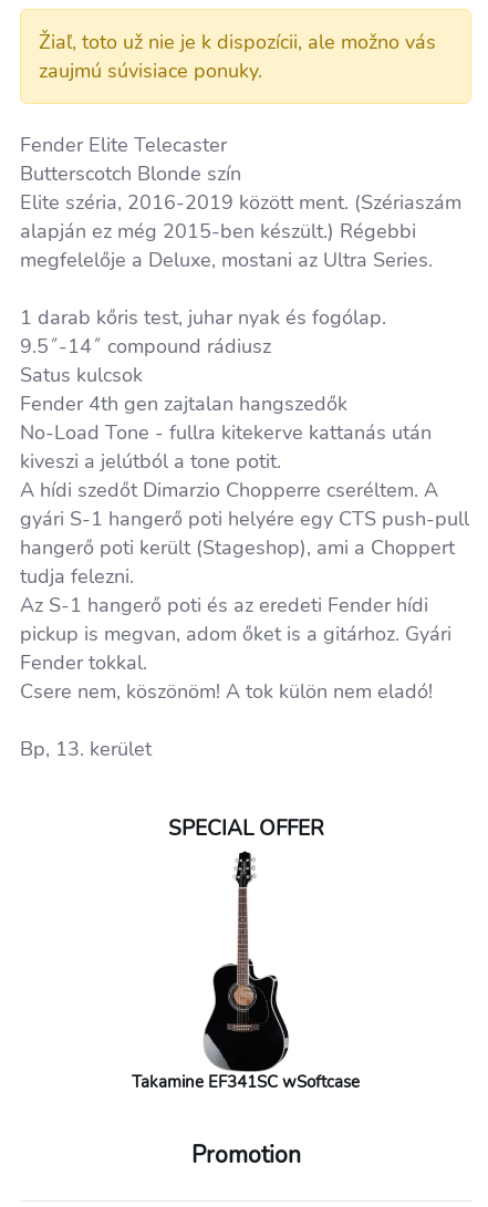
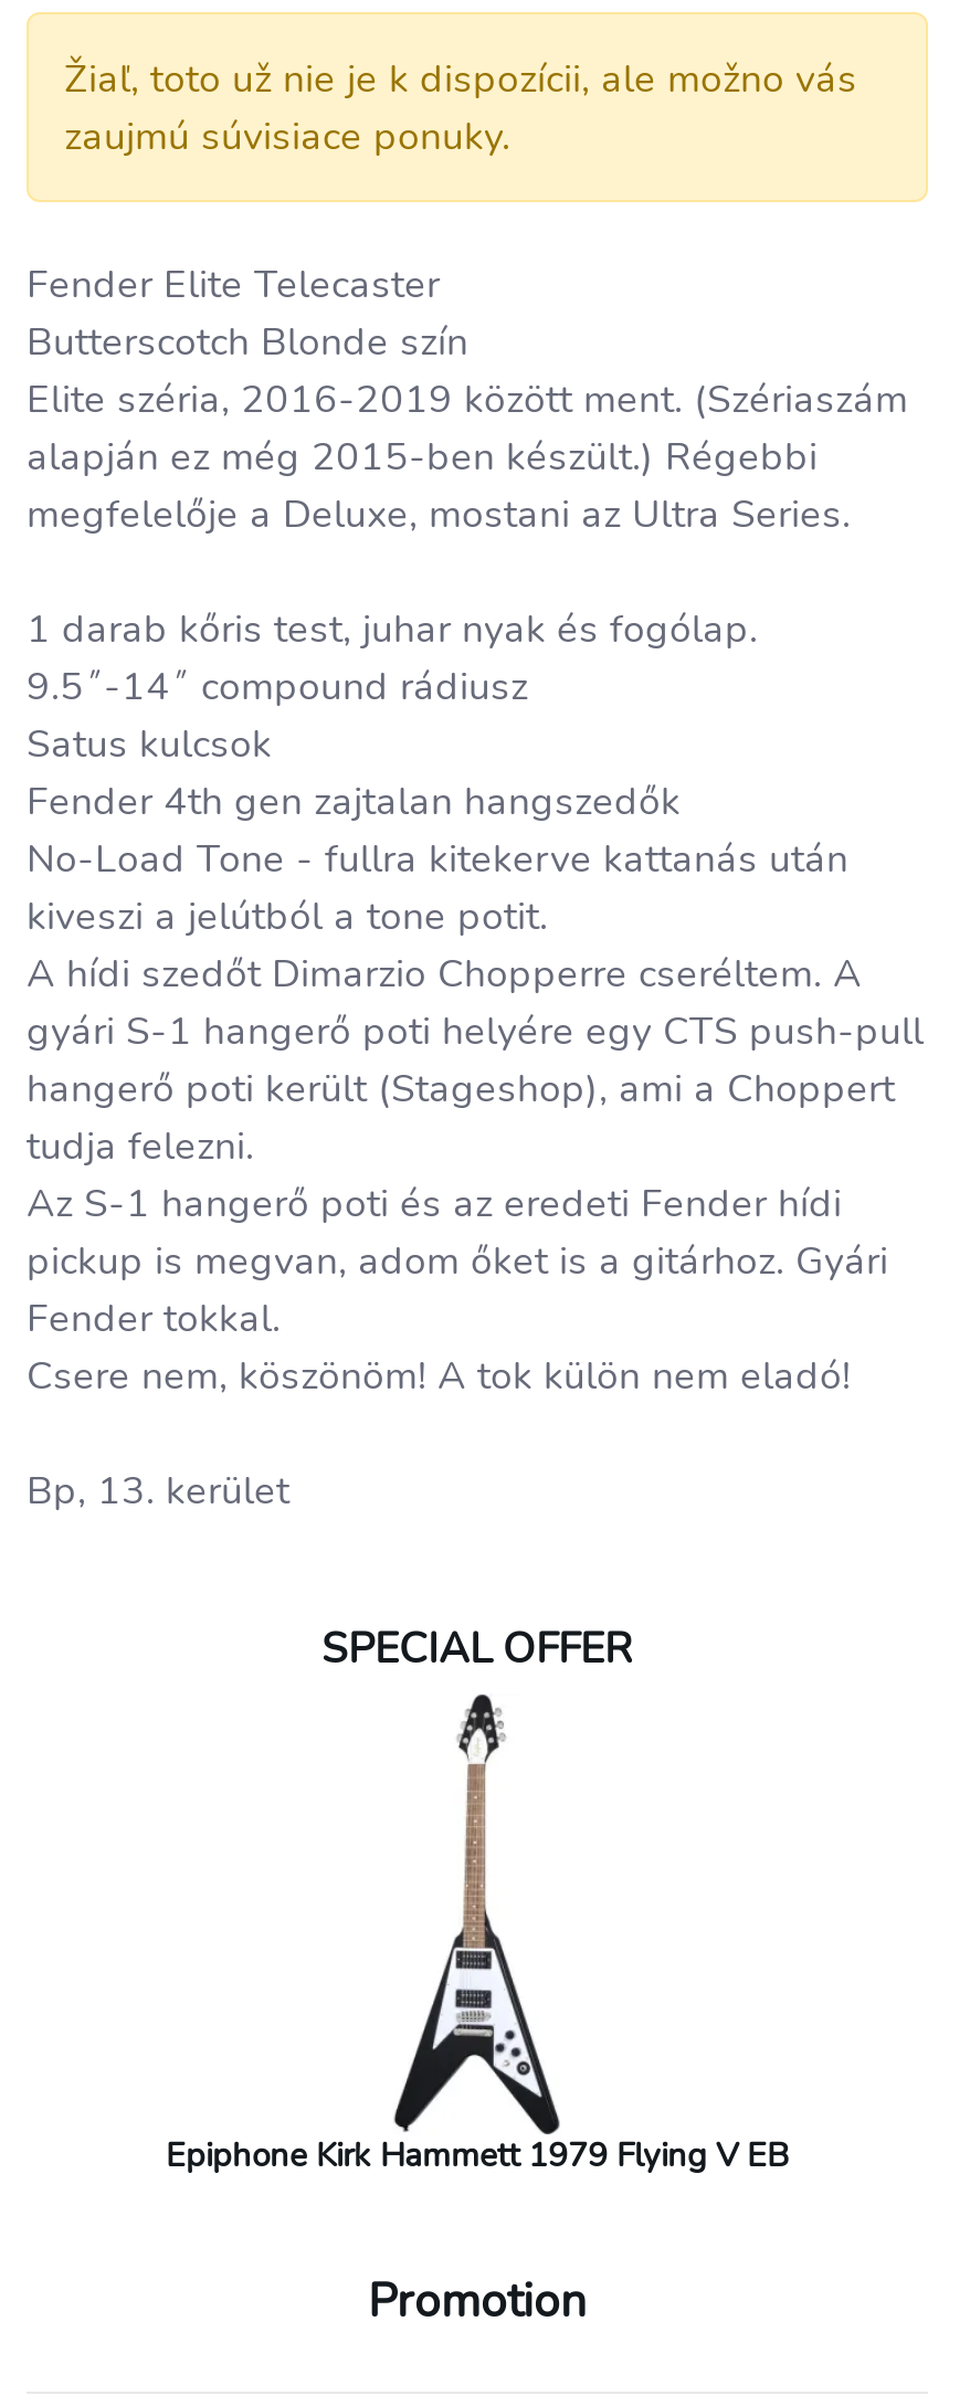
- [image]
- Takamine EF341SC wSoftcase
+ [image]
+ Epiphone Kirk Hammett 1979 Flying V EB
